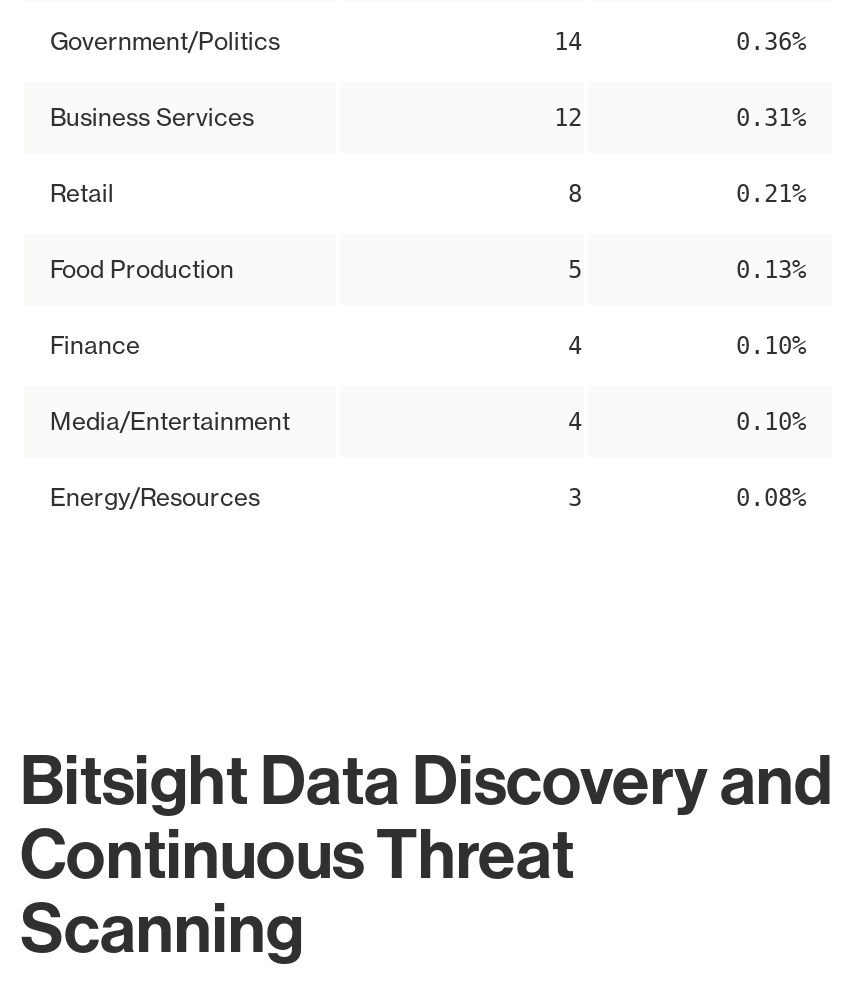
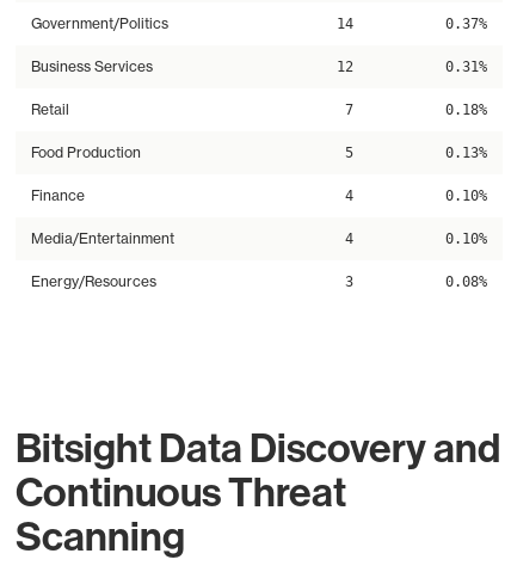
- 0.36%
+ 0.37%

- 8
+ 7

- 0.21%
+ 0.18%
